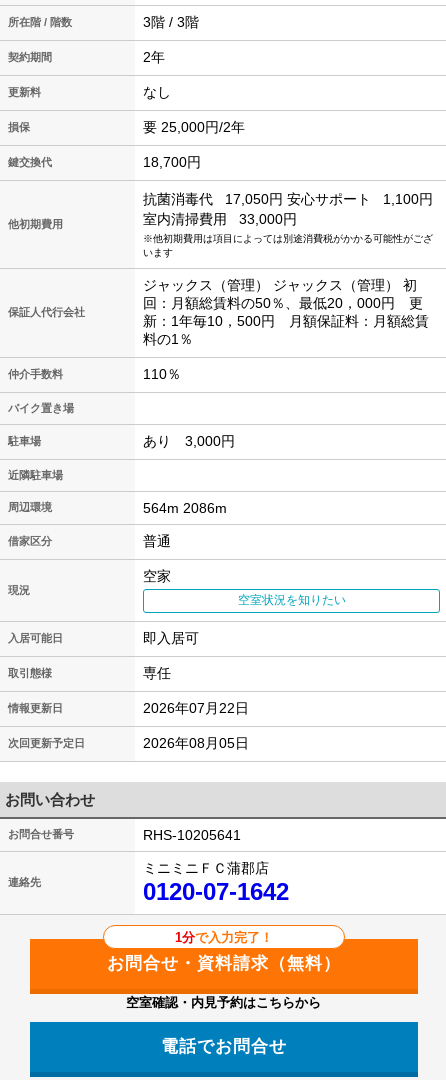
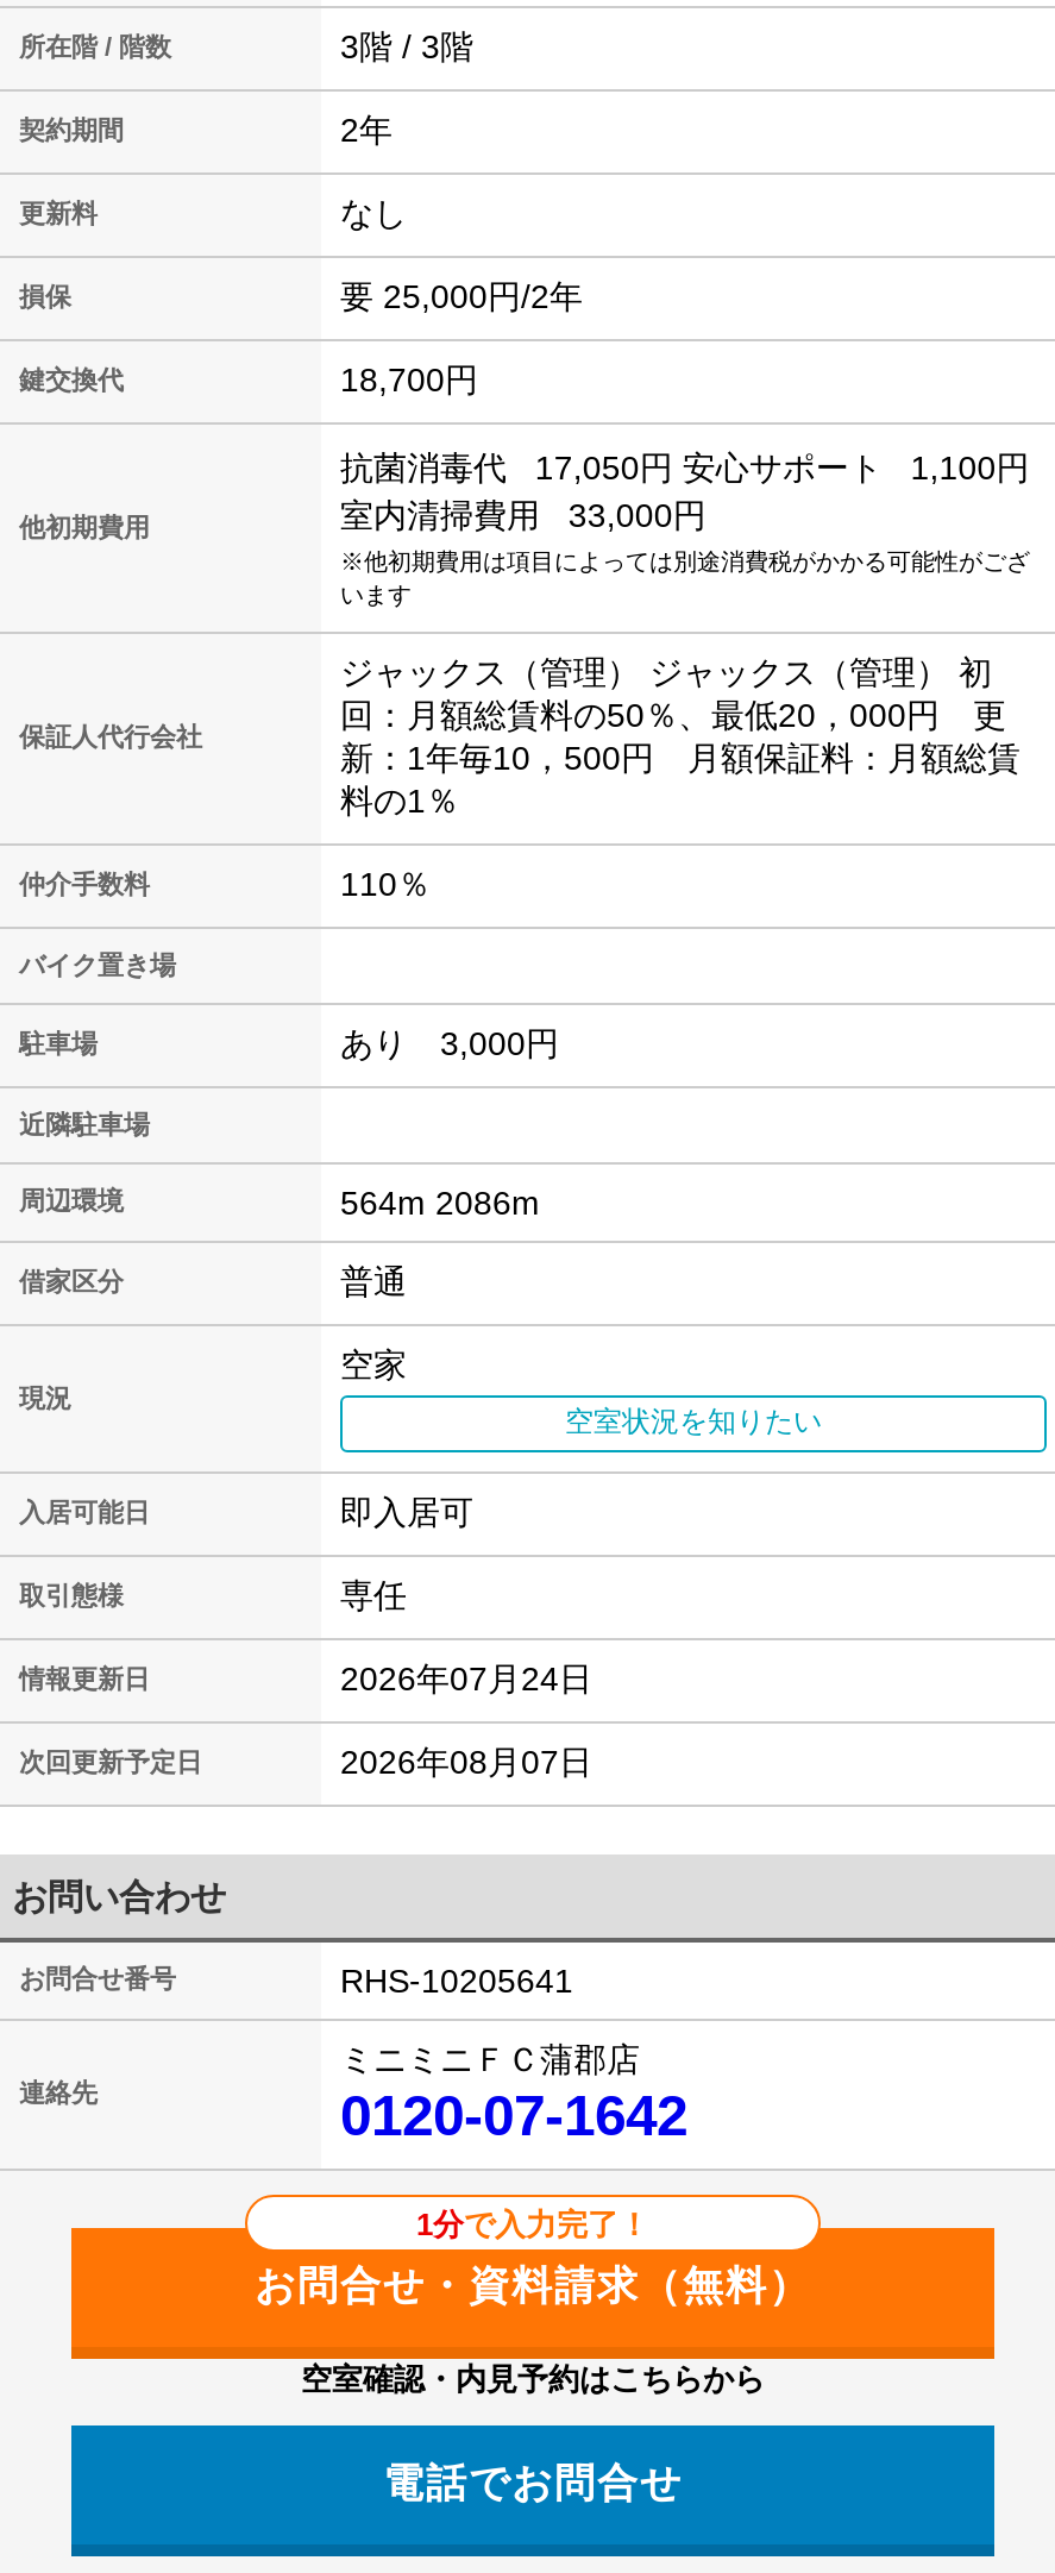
- 2026年07月22日
+ 2026年07月24日

- 2026年08月05日
+ 2026年08月07日
